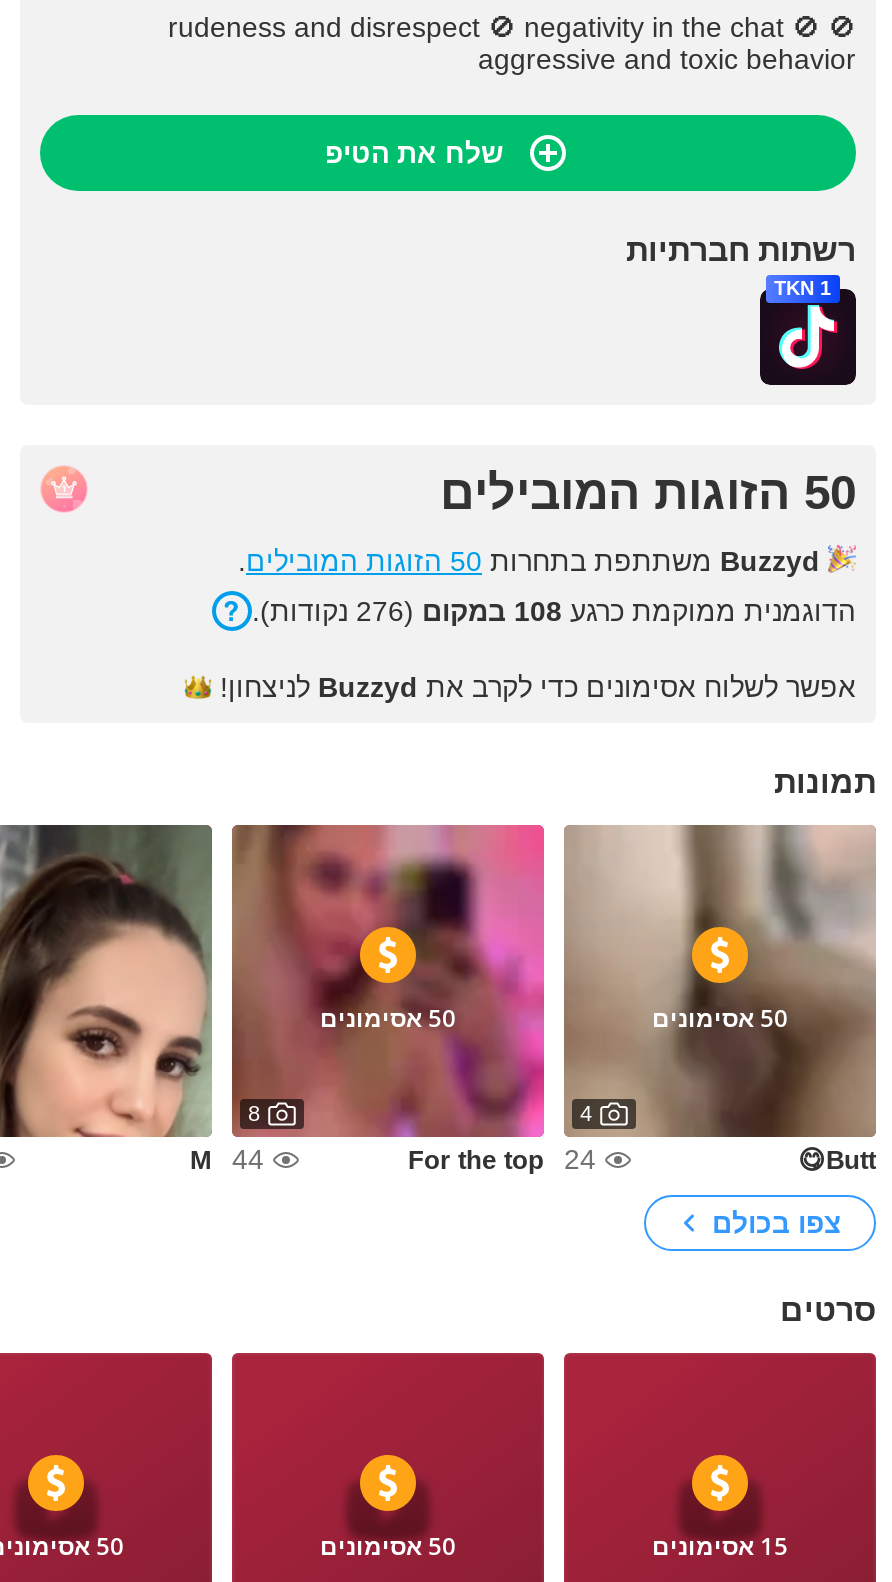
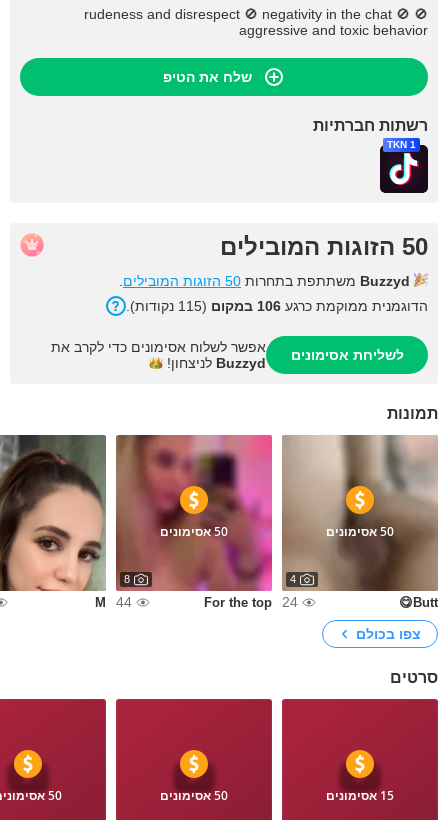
- הדוגמנית ממוקמת כרגע 108 במקום (276 נקודות).
+ הדוגמנית ממוקמת כרגע 106 במקום (115 נקודות).

- אפשר לשלוח אסימונים כדי לקרב את Buzzyd לניצחון!
+ לשליחת אסימונים
+ אפשר לשלוח אסימונים כדי לקרב את
+ Buzzyd לניצחון!
